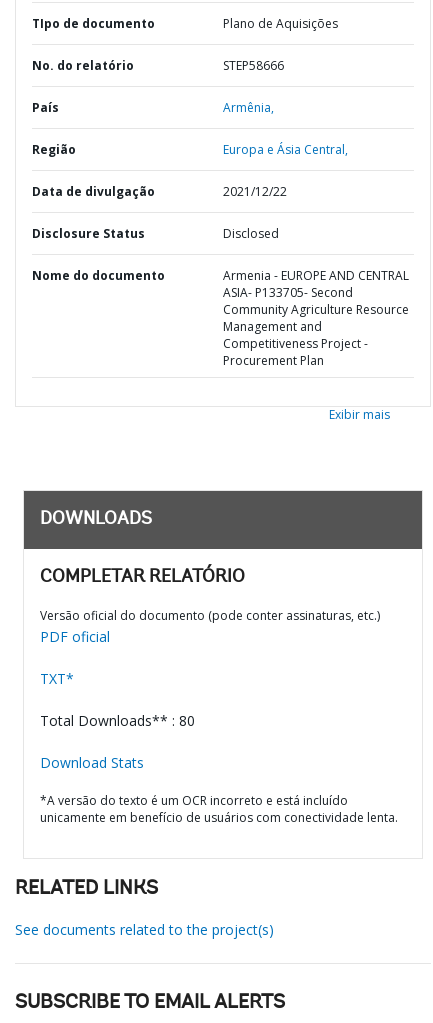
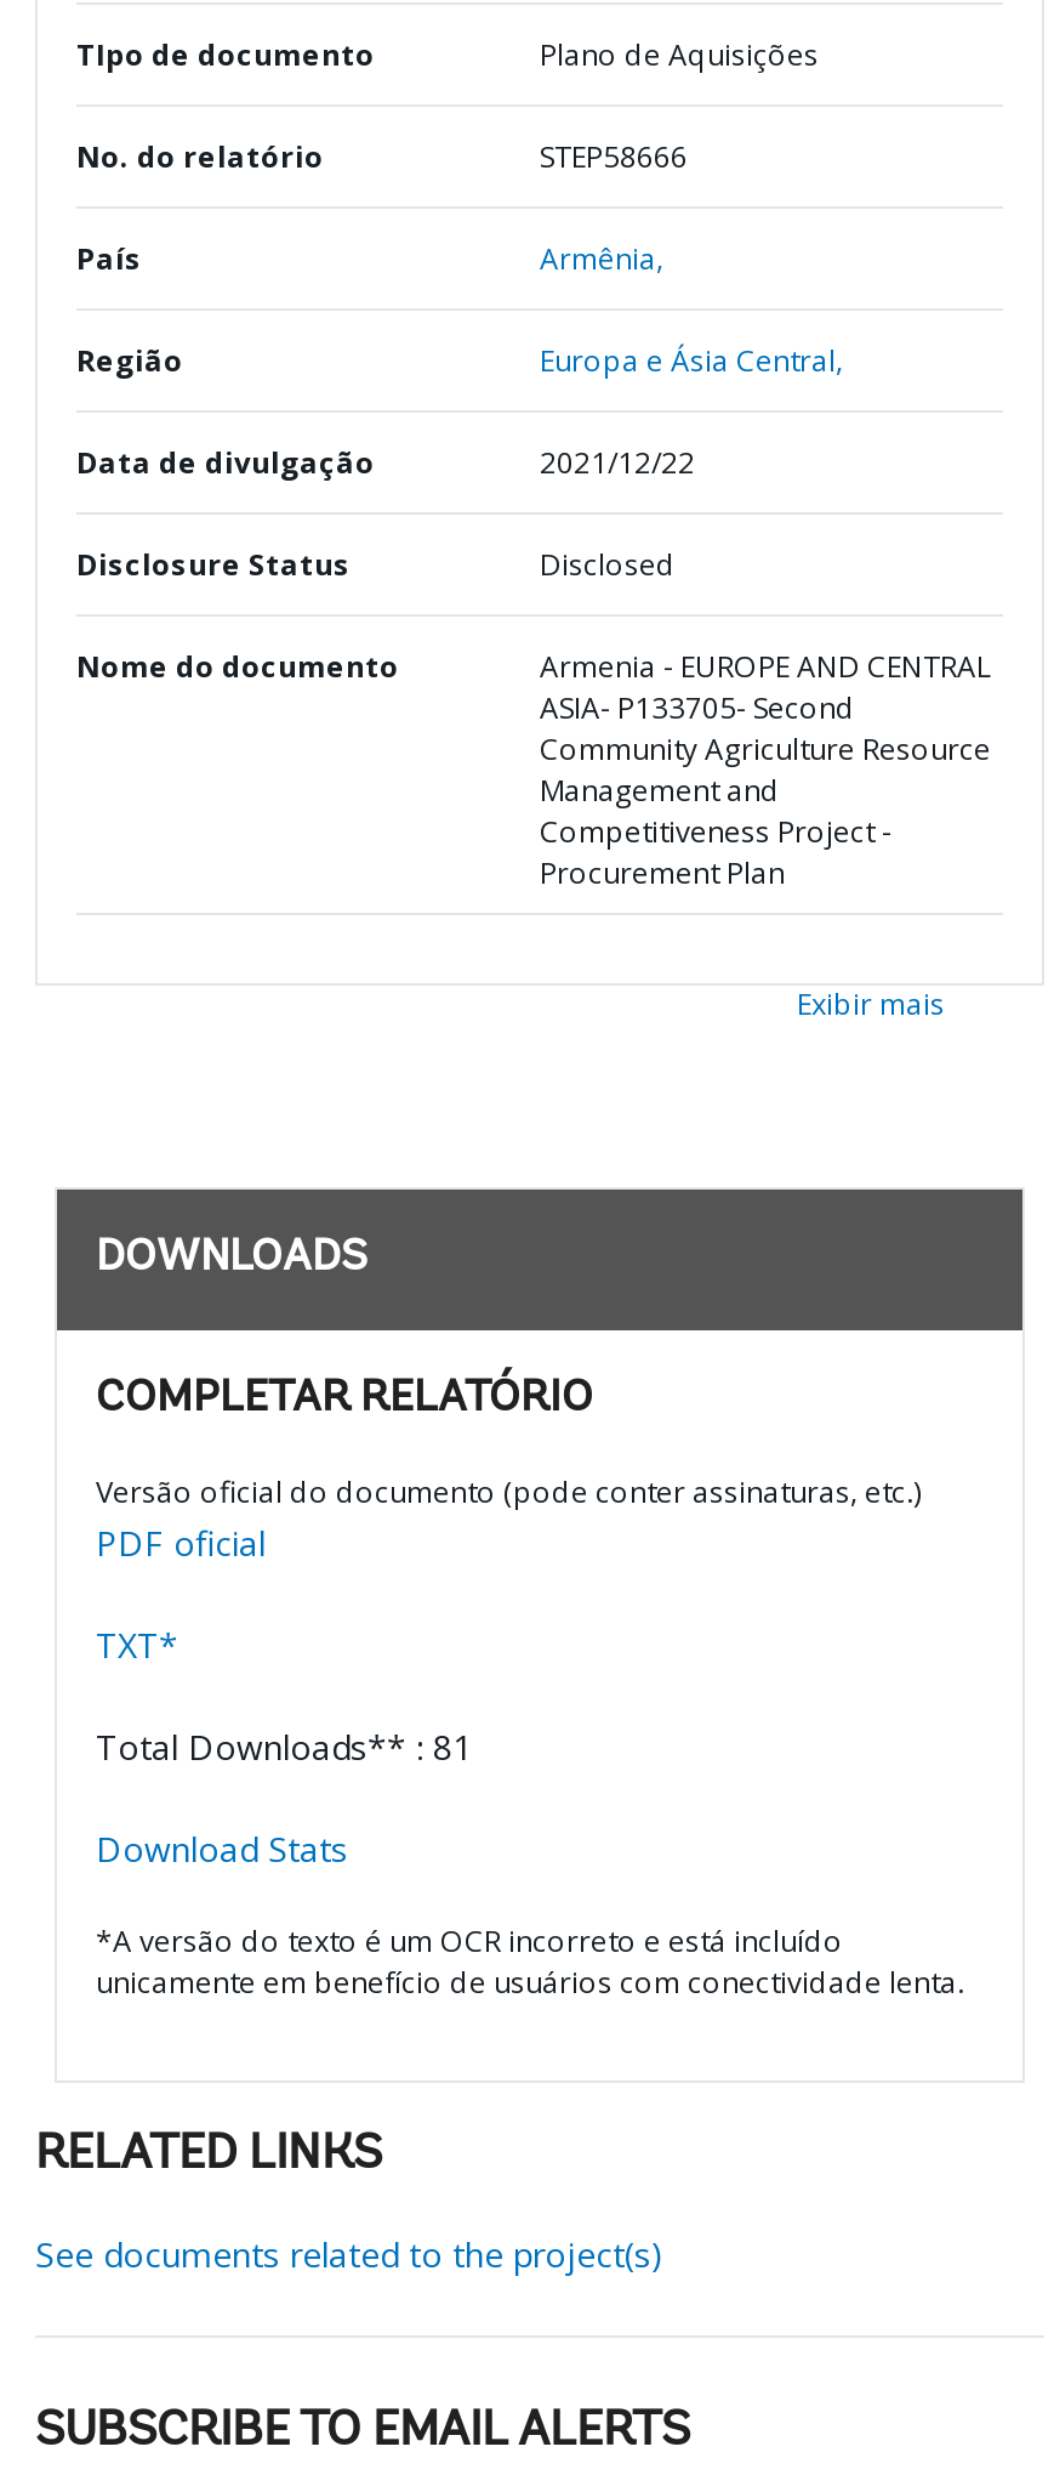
- Total Downloads** : 80
+ Total Downloads** : 81
